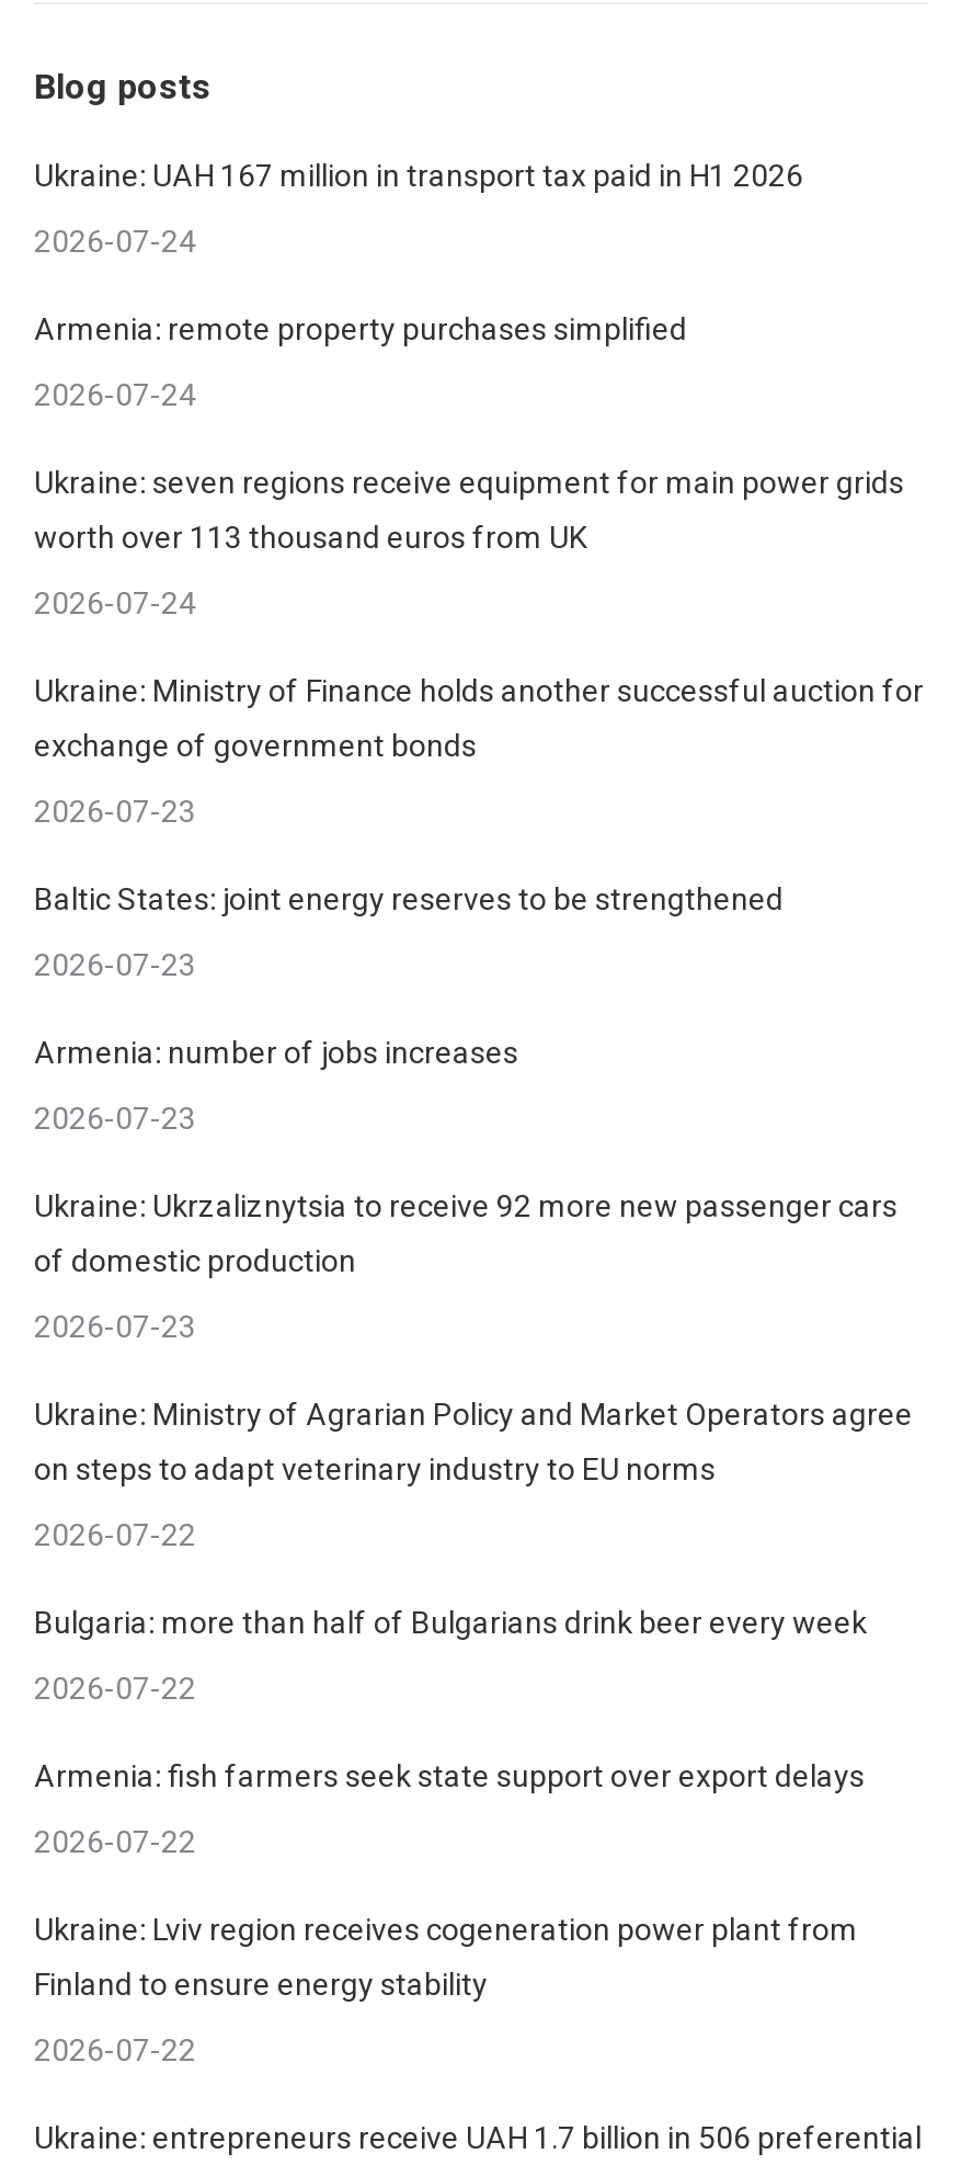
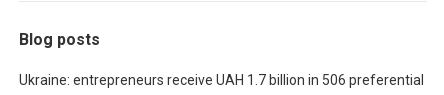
- Ukraine: UAH 167 million in transport tax paid in H1 2026
- 2026-07-24
- Armenia: remote property purchases simplified
- 2026-07-24
- Ukraine: seven regions receive equipment for main power grids
- worth over 113 thousand euros from UK
- 2026-07-24
- Ukraine: Ministry of Finance holds another successful auction for
- exchange of government bonds
- 2026-07-23
- Baltic States: joint energy reserves to be strengthened
- 2026-07-23
- Armenia: number of jobs increases
- 2026-07-23
- Ukraine: Ukrzaliznytsia to receive 92 more new passenger cars
- of domestic production
- 2026-07-23
- Ukraine: Ministry of Agrarian Policy and Market Operators agree
- on steps to adapt veterinary industry to EU norms
- 2026-07-22
- Bulgaria: more than half of Bulgarians drink beer every week
- 2026-07-22
- Armenia: fish farmers seek state support over export delays
- 2026-07-22
- Ukraine: Lviv region receives cogeneration power plant from
- Finland to ensure energy stability
- 2026-07-22
